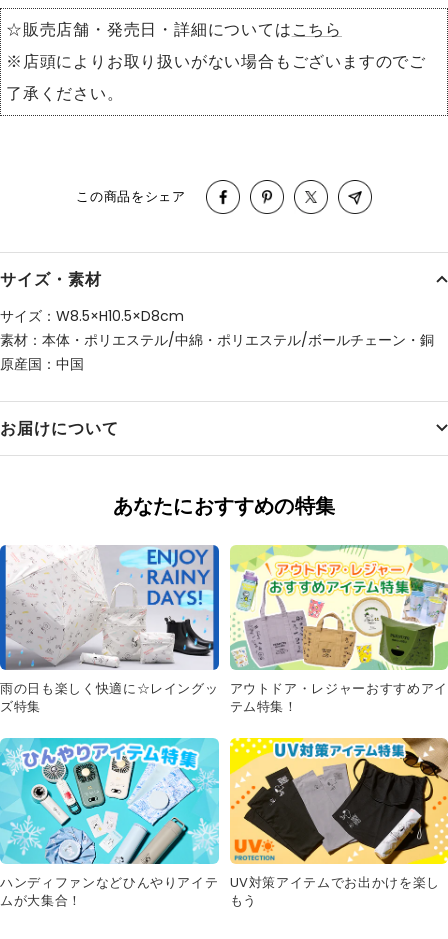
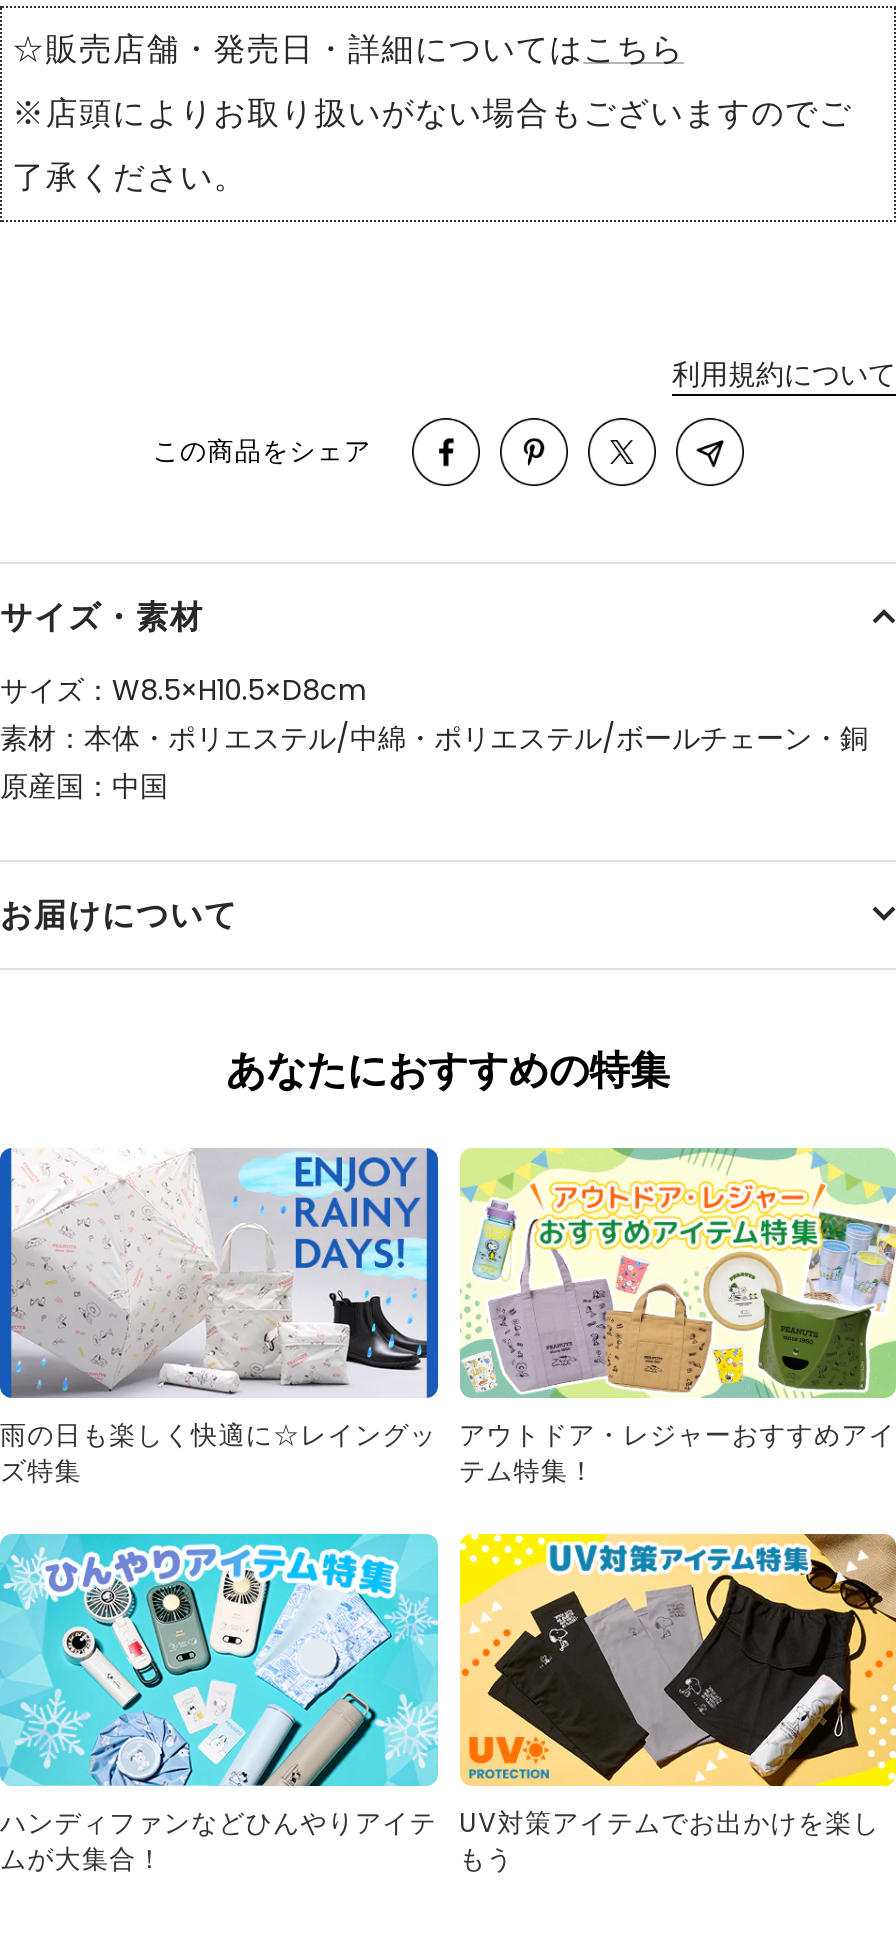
+ 利用規約について
